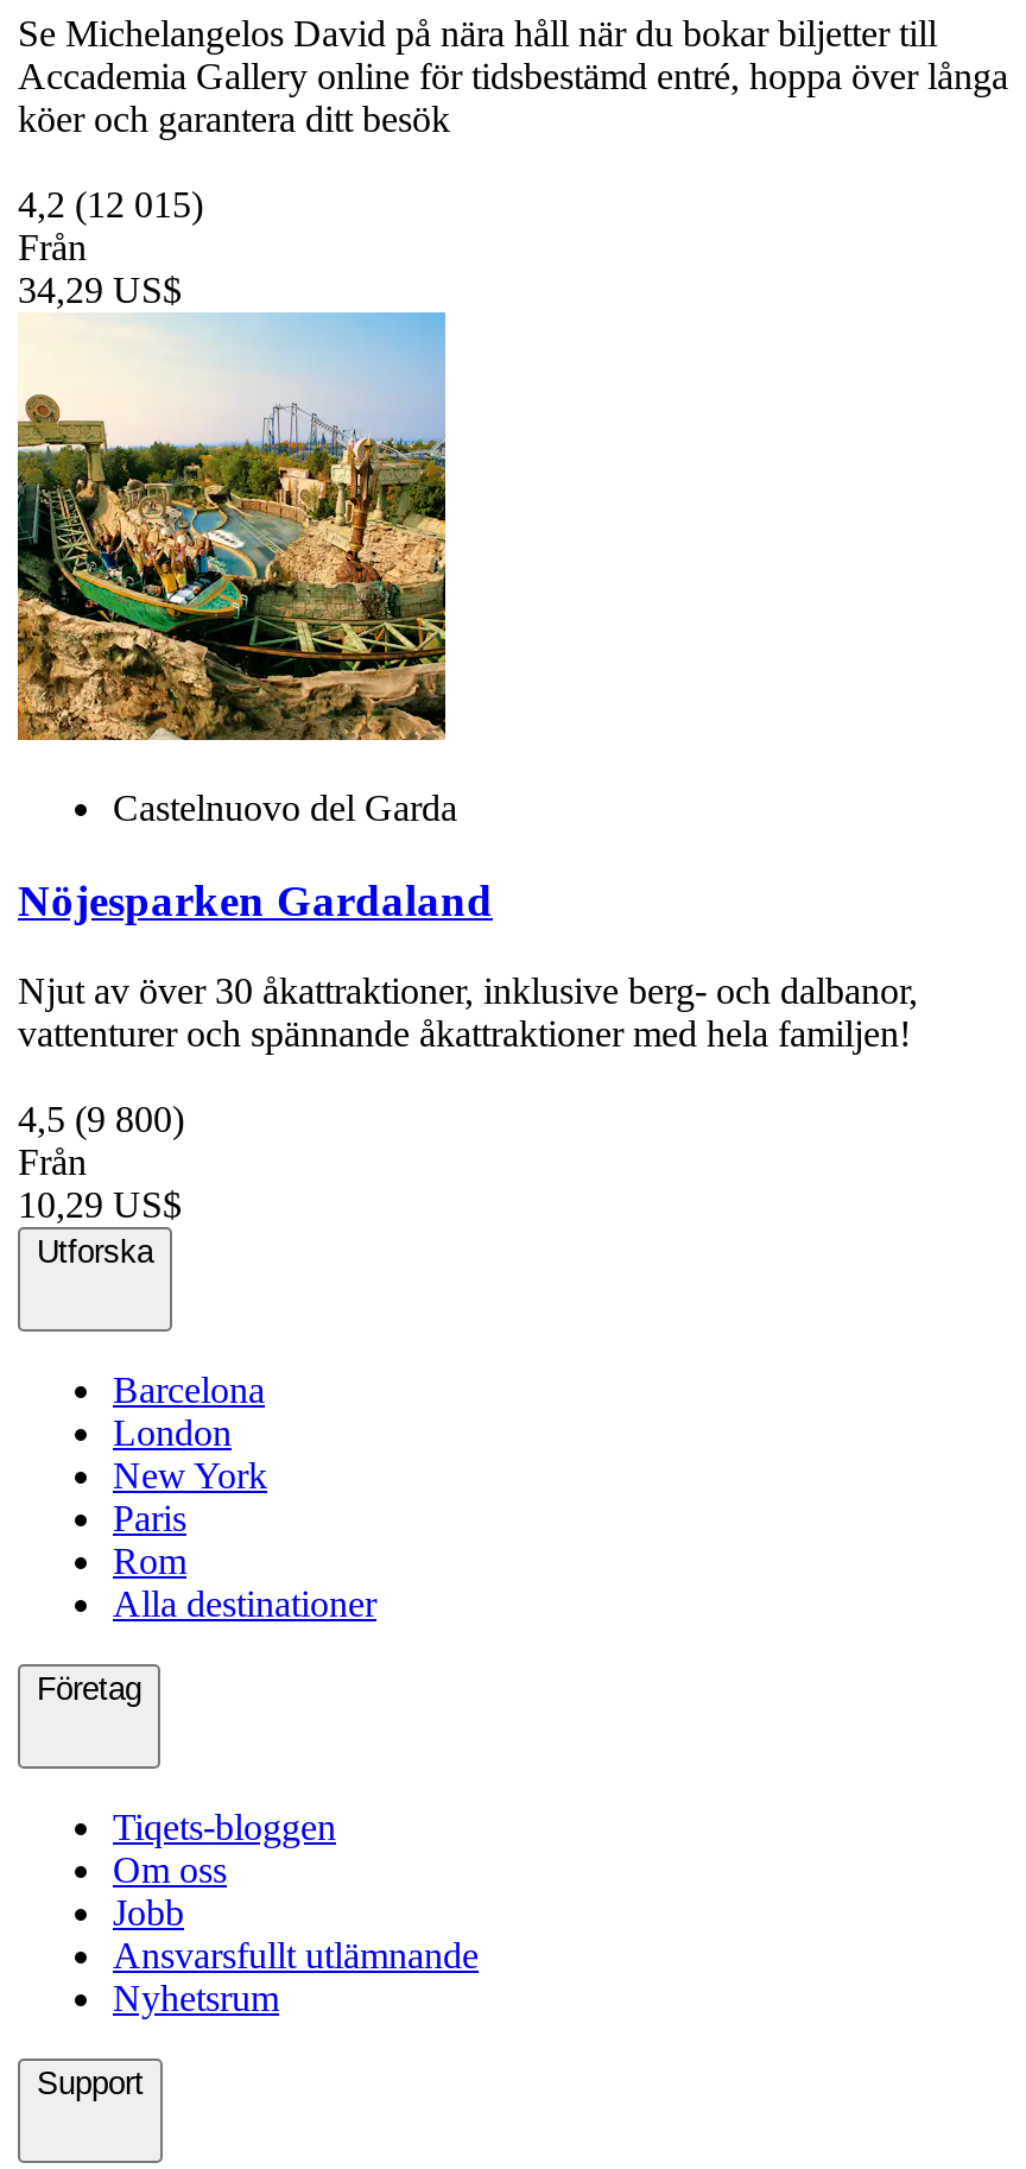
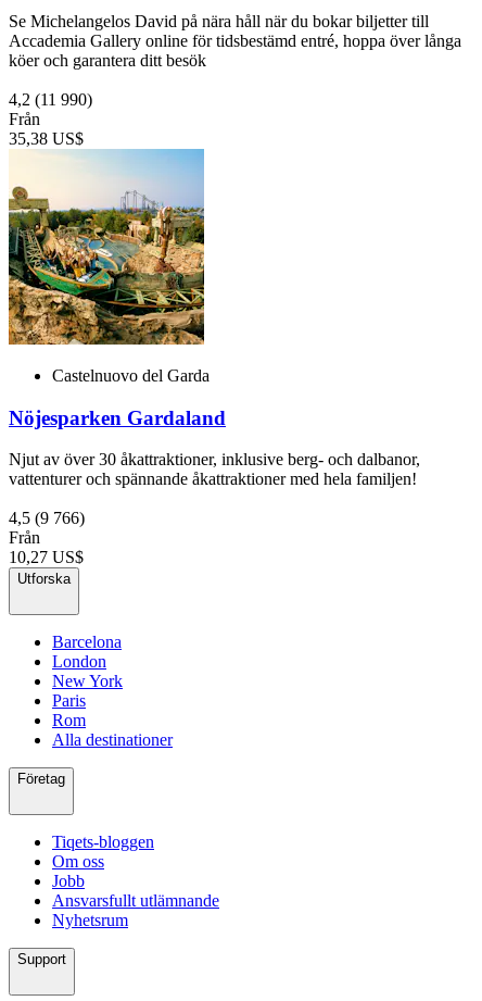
- 4,2 (12 015)
+ 4,2 (11 990)

- 34,29 US$
+ 35,38 US$

- 4,5 (9 800)
+ 4,5 (9 766)

- 10,29 US$
+ 10,27 US$
